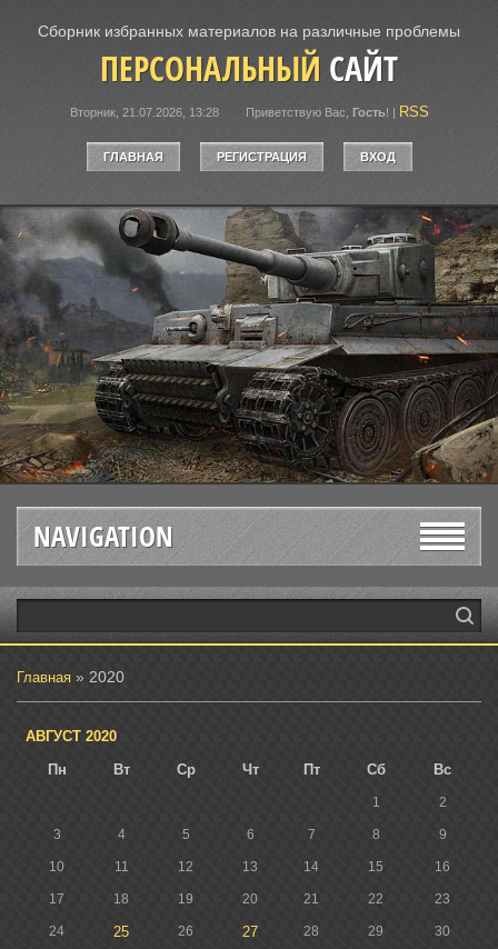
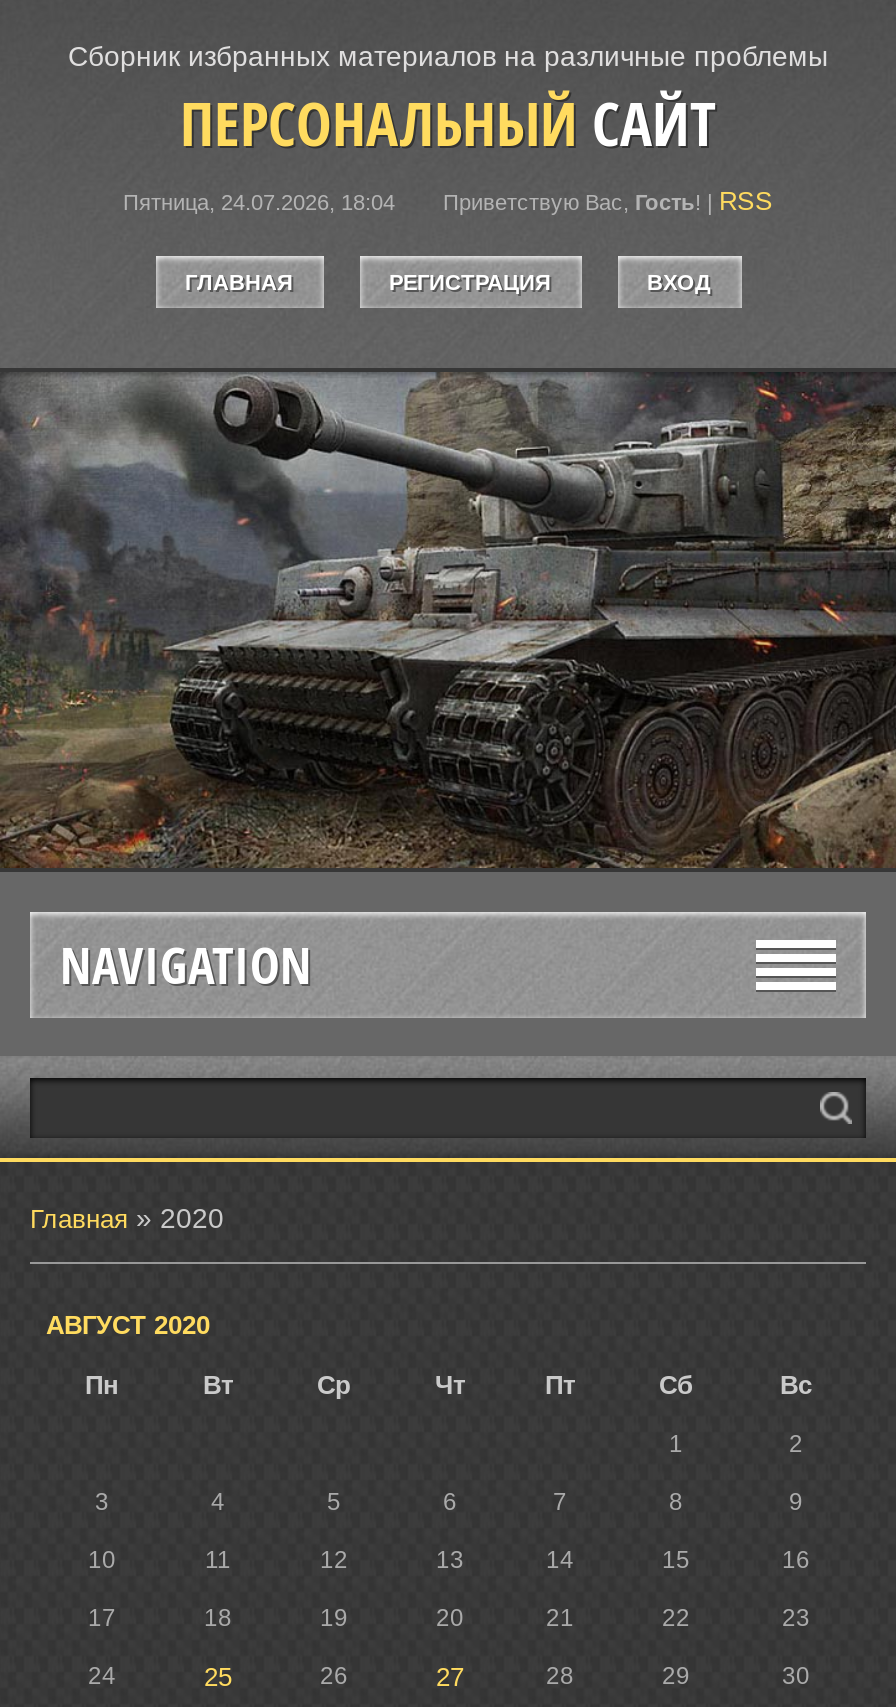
- Вторник, 21.07.2026, 13:28
+ Пятница, 24.07.2026, 18:04
